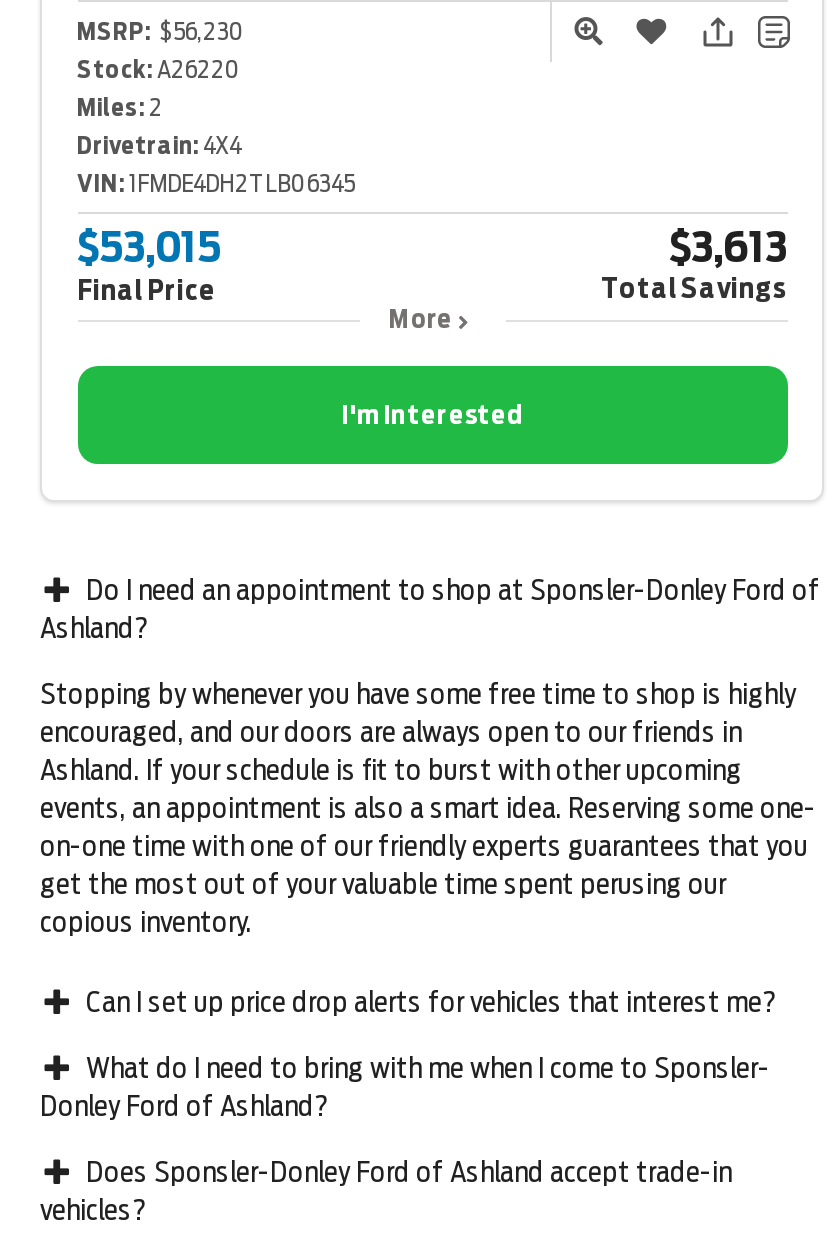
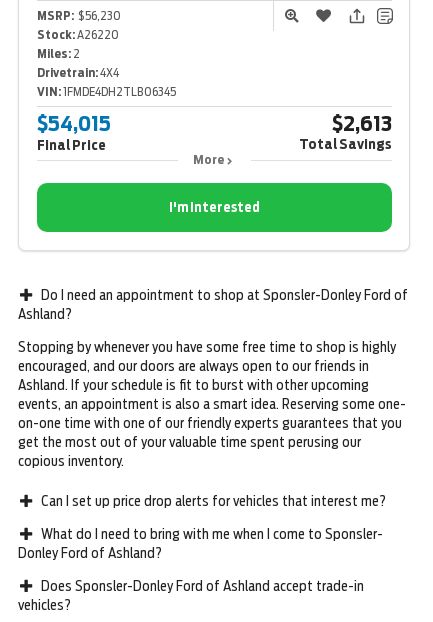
- $53,015
+ $54,015

- $3,613
+ $2,613
